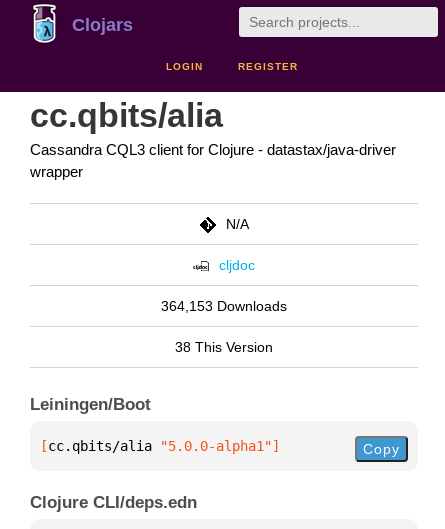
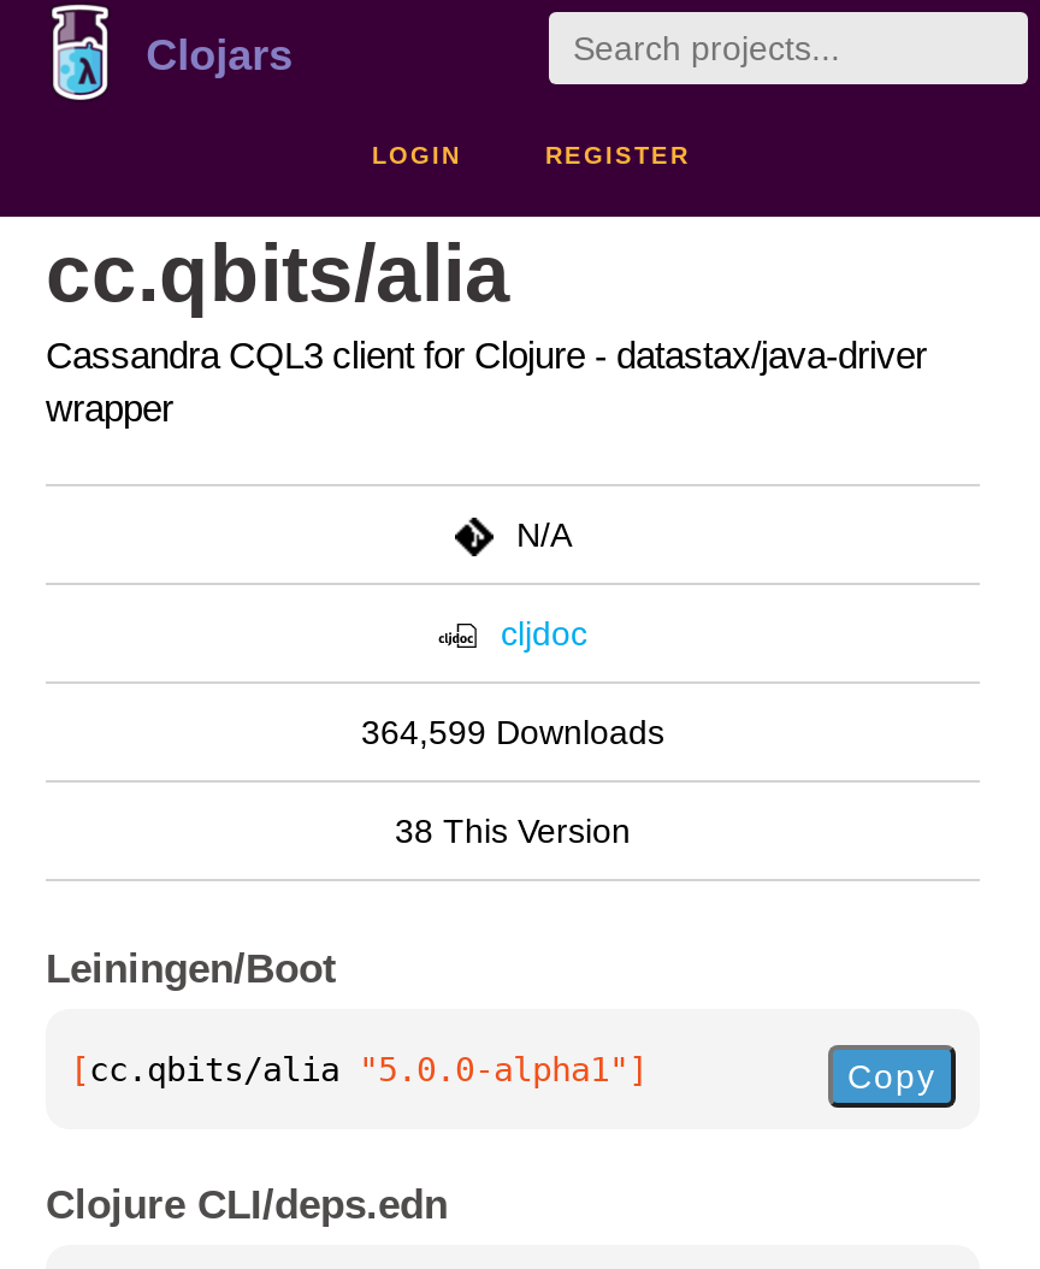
- 364,153 Downloads
+ 364,599 Downloads
